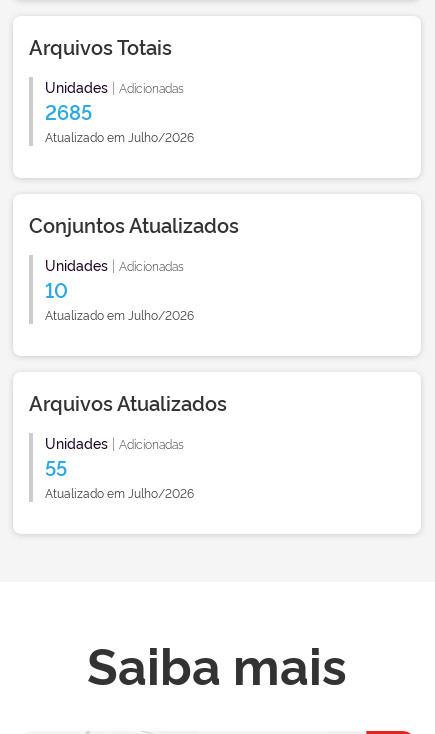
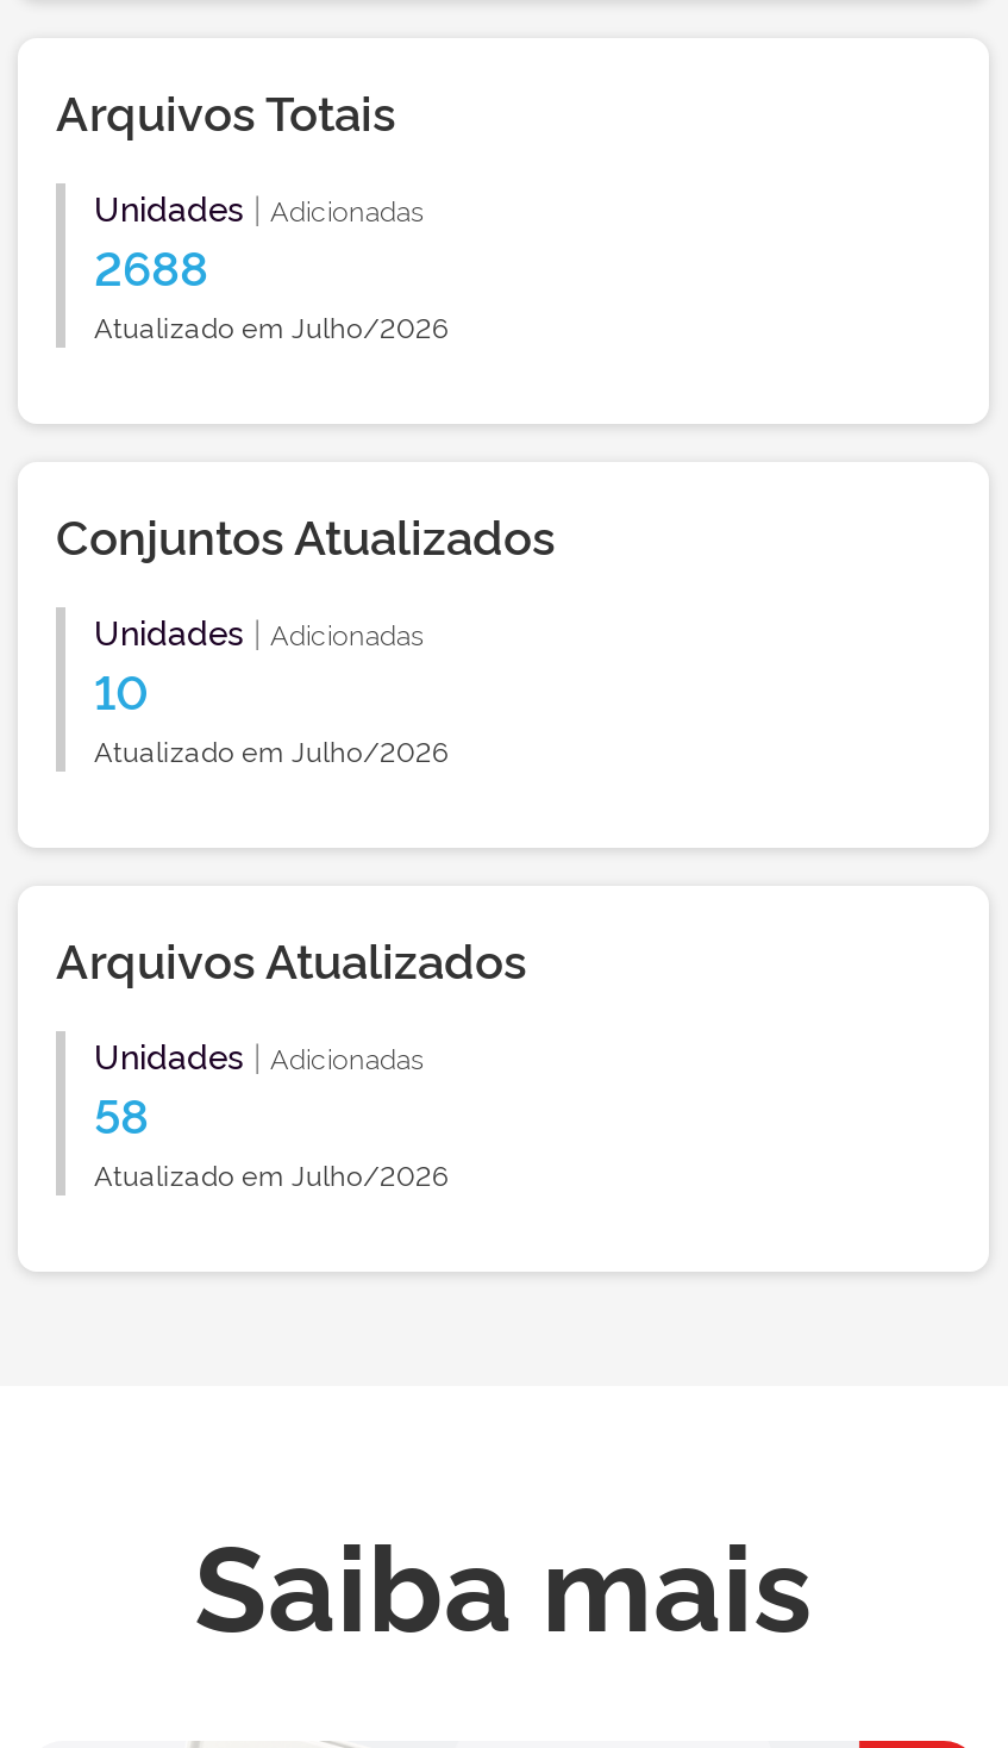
- 2685
+ 2688

- 55
+ 58
